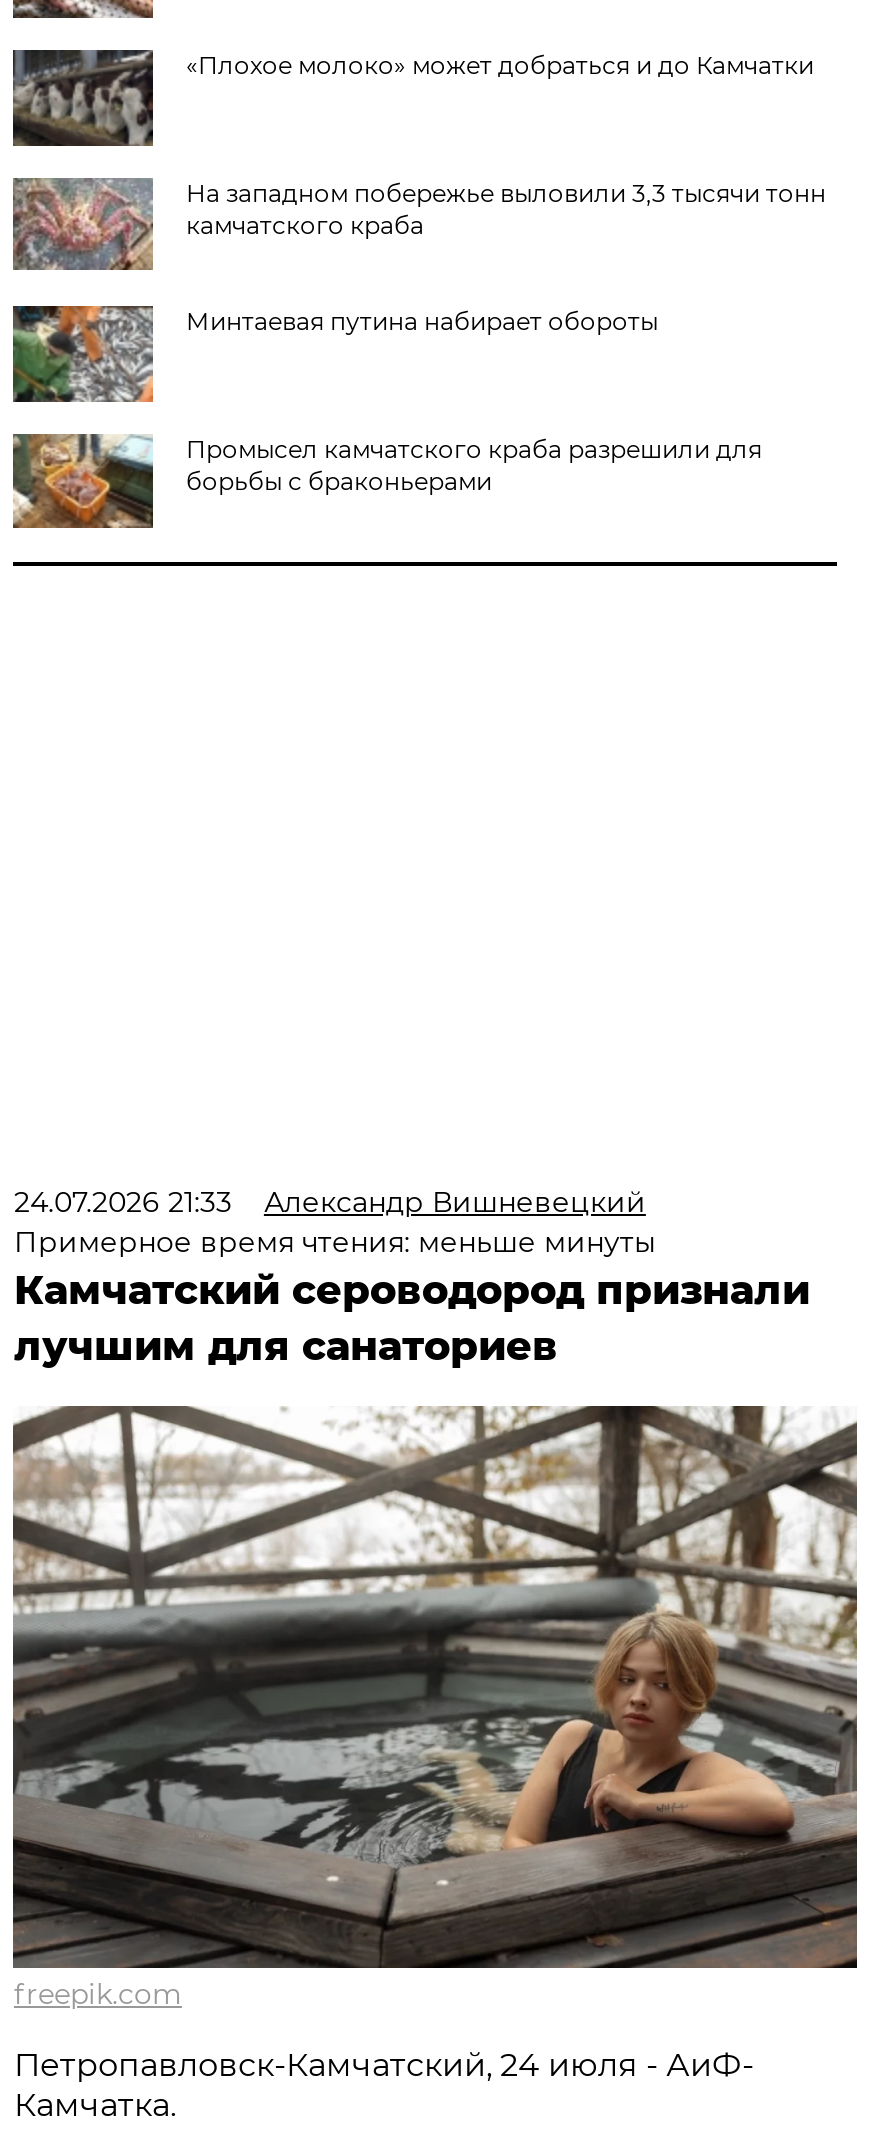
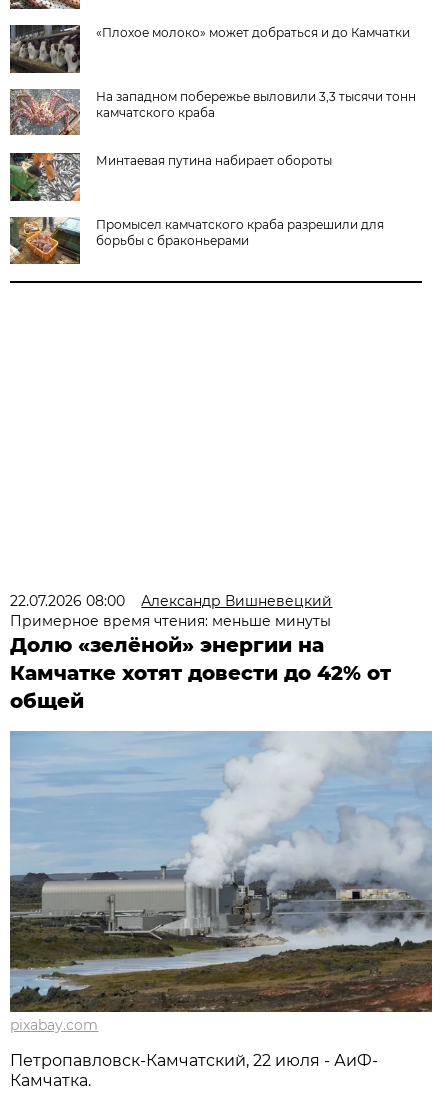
- 24.07.2026 21:33 Александр Вишневецкий
+ 22.07.2026 08:00 Александр Вишневецкий

- Камчатский сероводород признали
- лучшим для санаториев
+ Долю «зелёной» энергии на
+ Камчатке хотят довести до 42% от
+ общей

- [image]
- freepik.com
+ [image]
+ pixabay.com

- Петропавловск-Камчатский, 24 июля - АиФ-
+ Петропавловск-Камчатский, 22 июля - АиФ-
